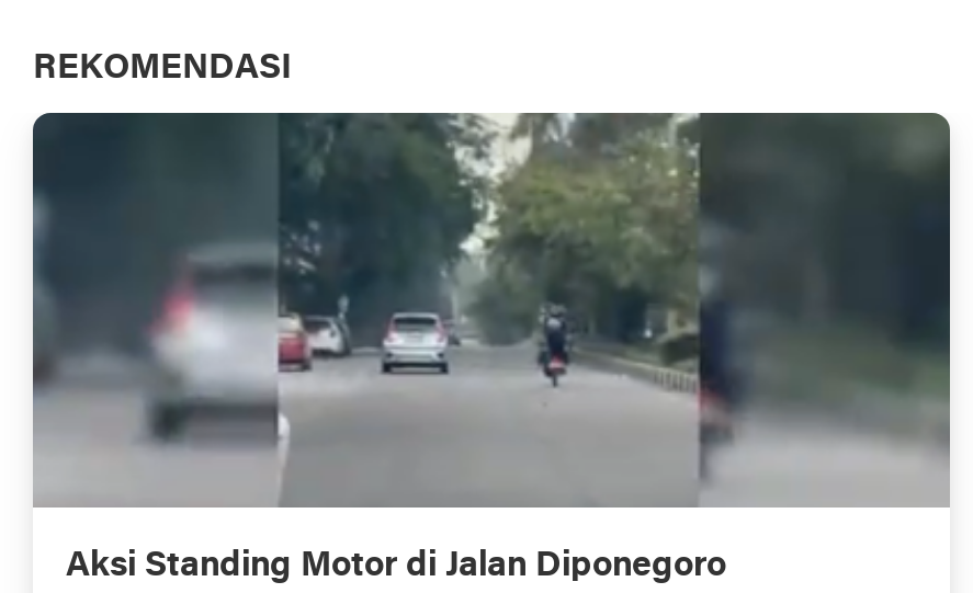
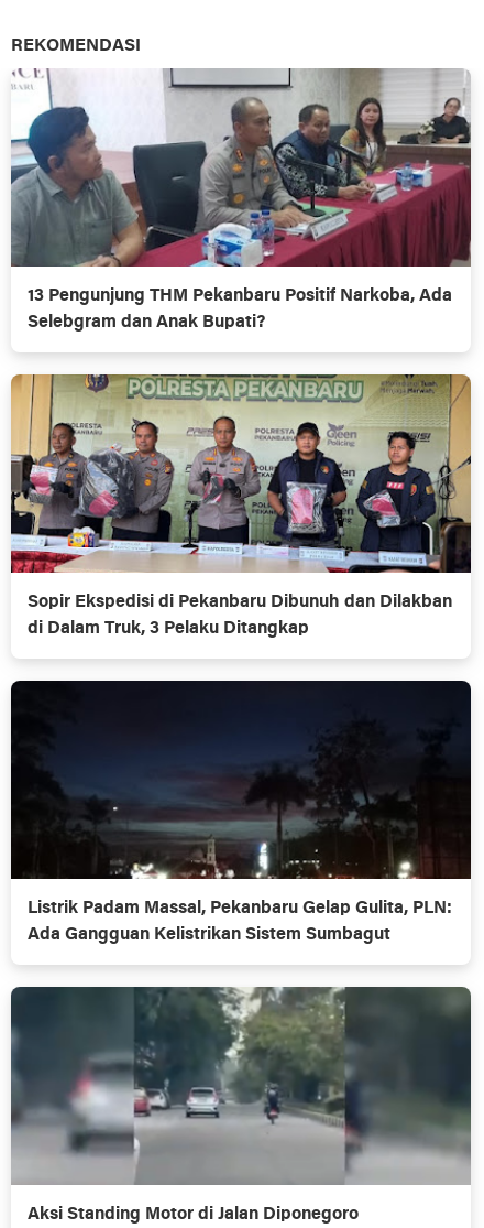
+ [image]
+ Sopir Ekspedisi di Pekanbaru Dibunuh dan Dilakban
+ di Dalam Truk, 3 Pelaku Ditangkap

+ [image]
+ Listrik Padam Massal, Pekanbaru Gelap Gulita, PLN:
+ Ada Gangguan Kelistrikan Sistem Sumbagut

+ [image]
+ 13 Pengunjung THM Pekanbaru Positif Narkoba, Ada
+ Selebgram dan Anak Bupati?
